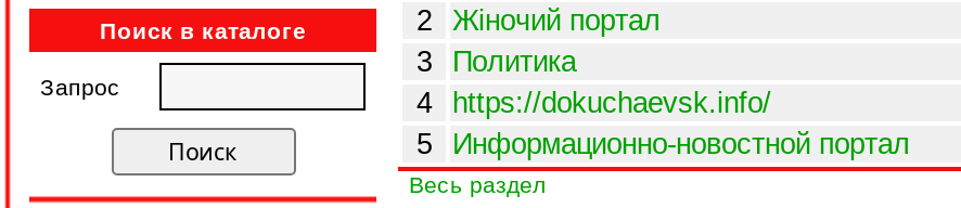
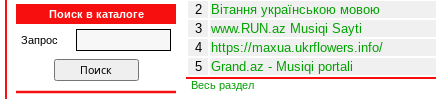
- Жіночий портал
+ Вітання українською мовою

- Политика
+ www.RUN.az Musiqi Sayti

- https://dokuchaevsk.info/
+ https://maxua.ukrflowers.info/

- Информационно-новостной портал
+ Grand.az - Musiqi portali
